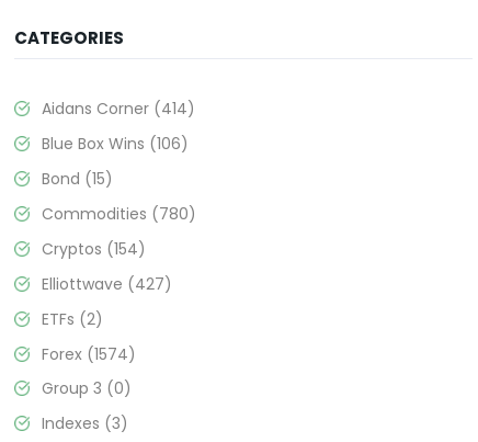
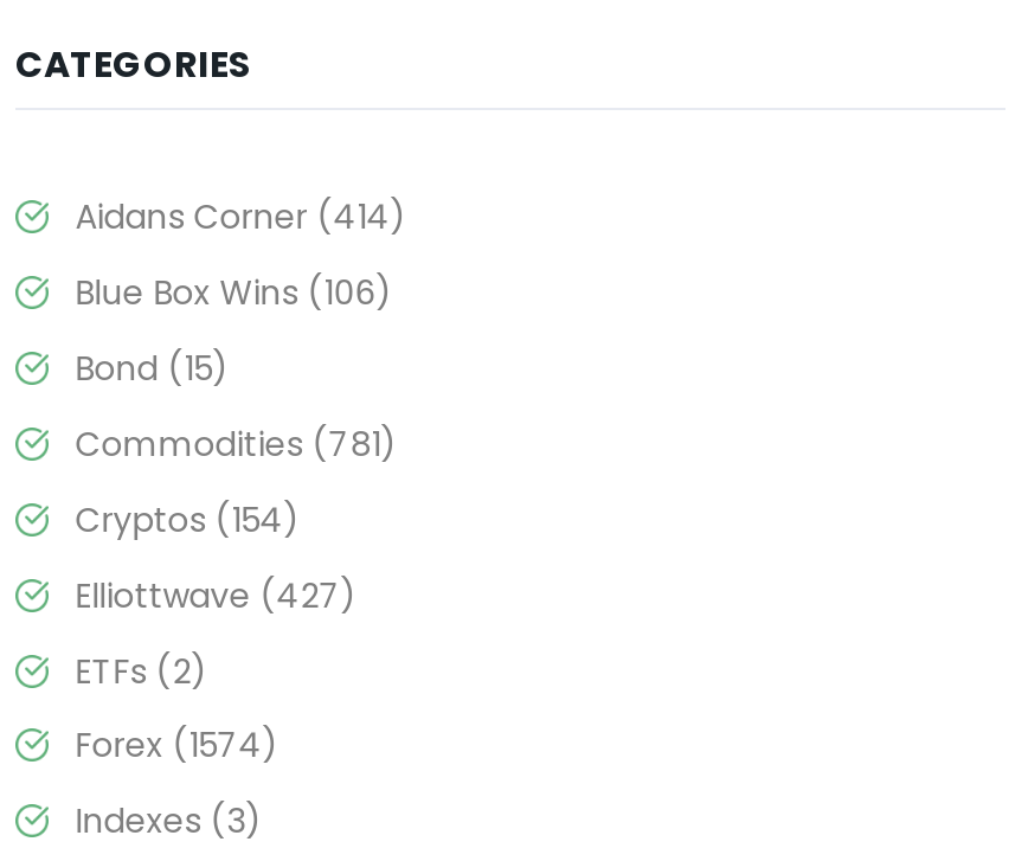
- Commodities (780)
+ Commodities (781)

- Group 3 (0)
